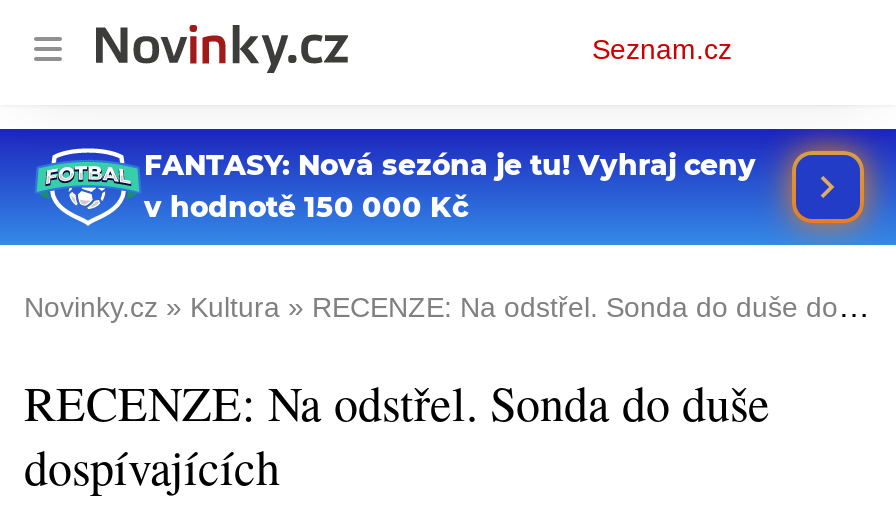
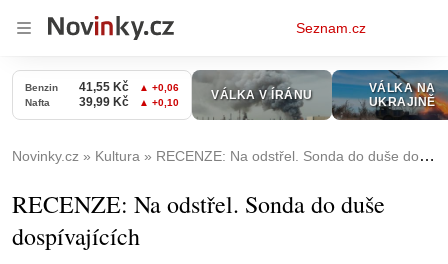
- [image]
+ [image]
